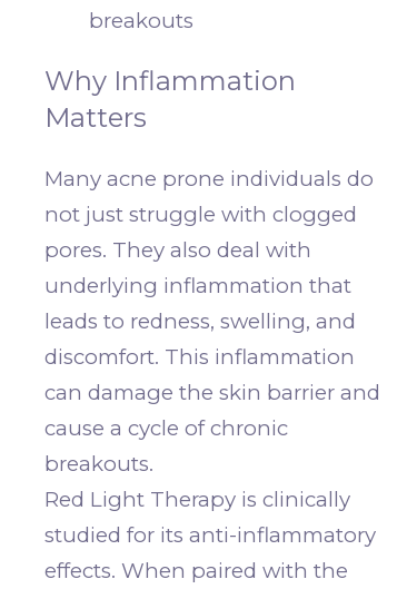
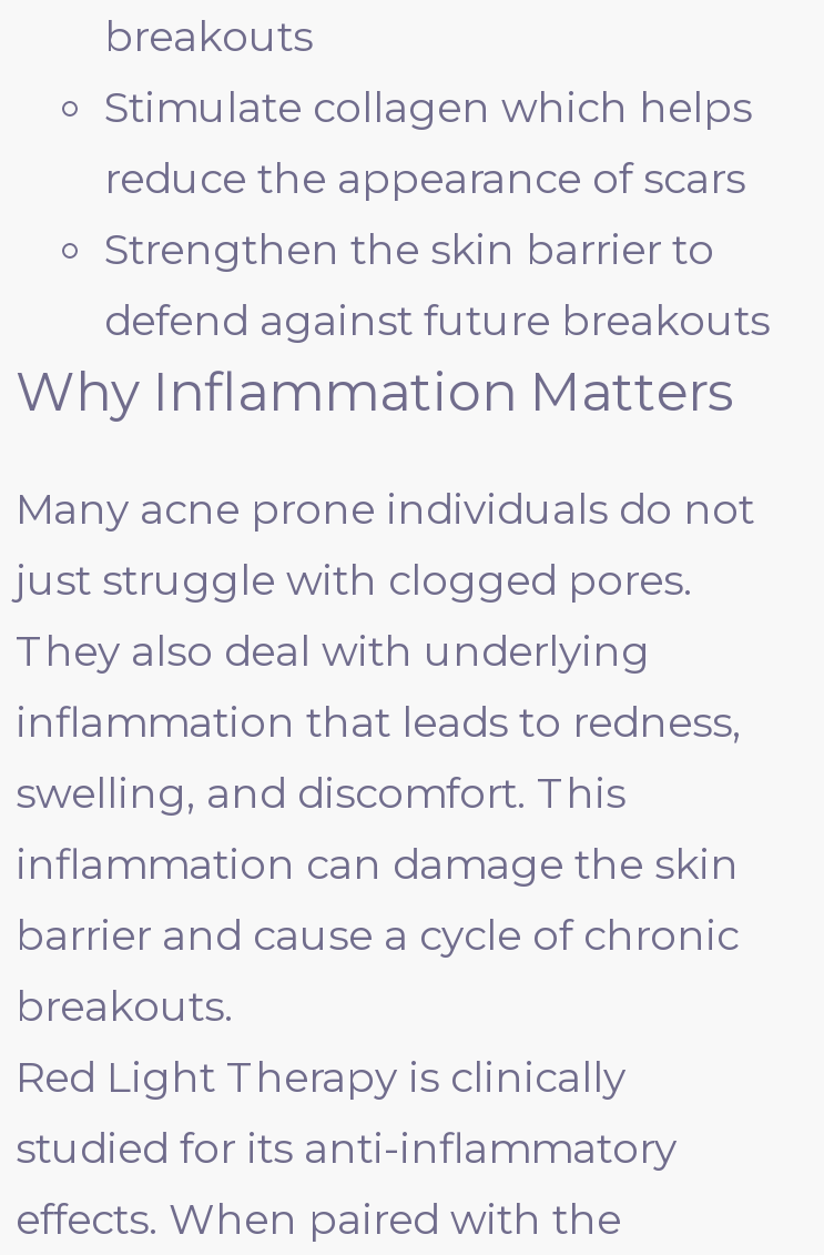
- Why Inflammation
- Matters
+ Stimulate collagen which helps
+ reduce the appearance of scars
+ Strengthen the skin barrier to
+ defend against future breakouts
+ Why Inflammation Matters
